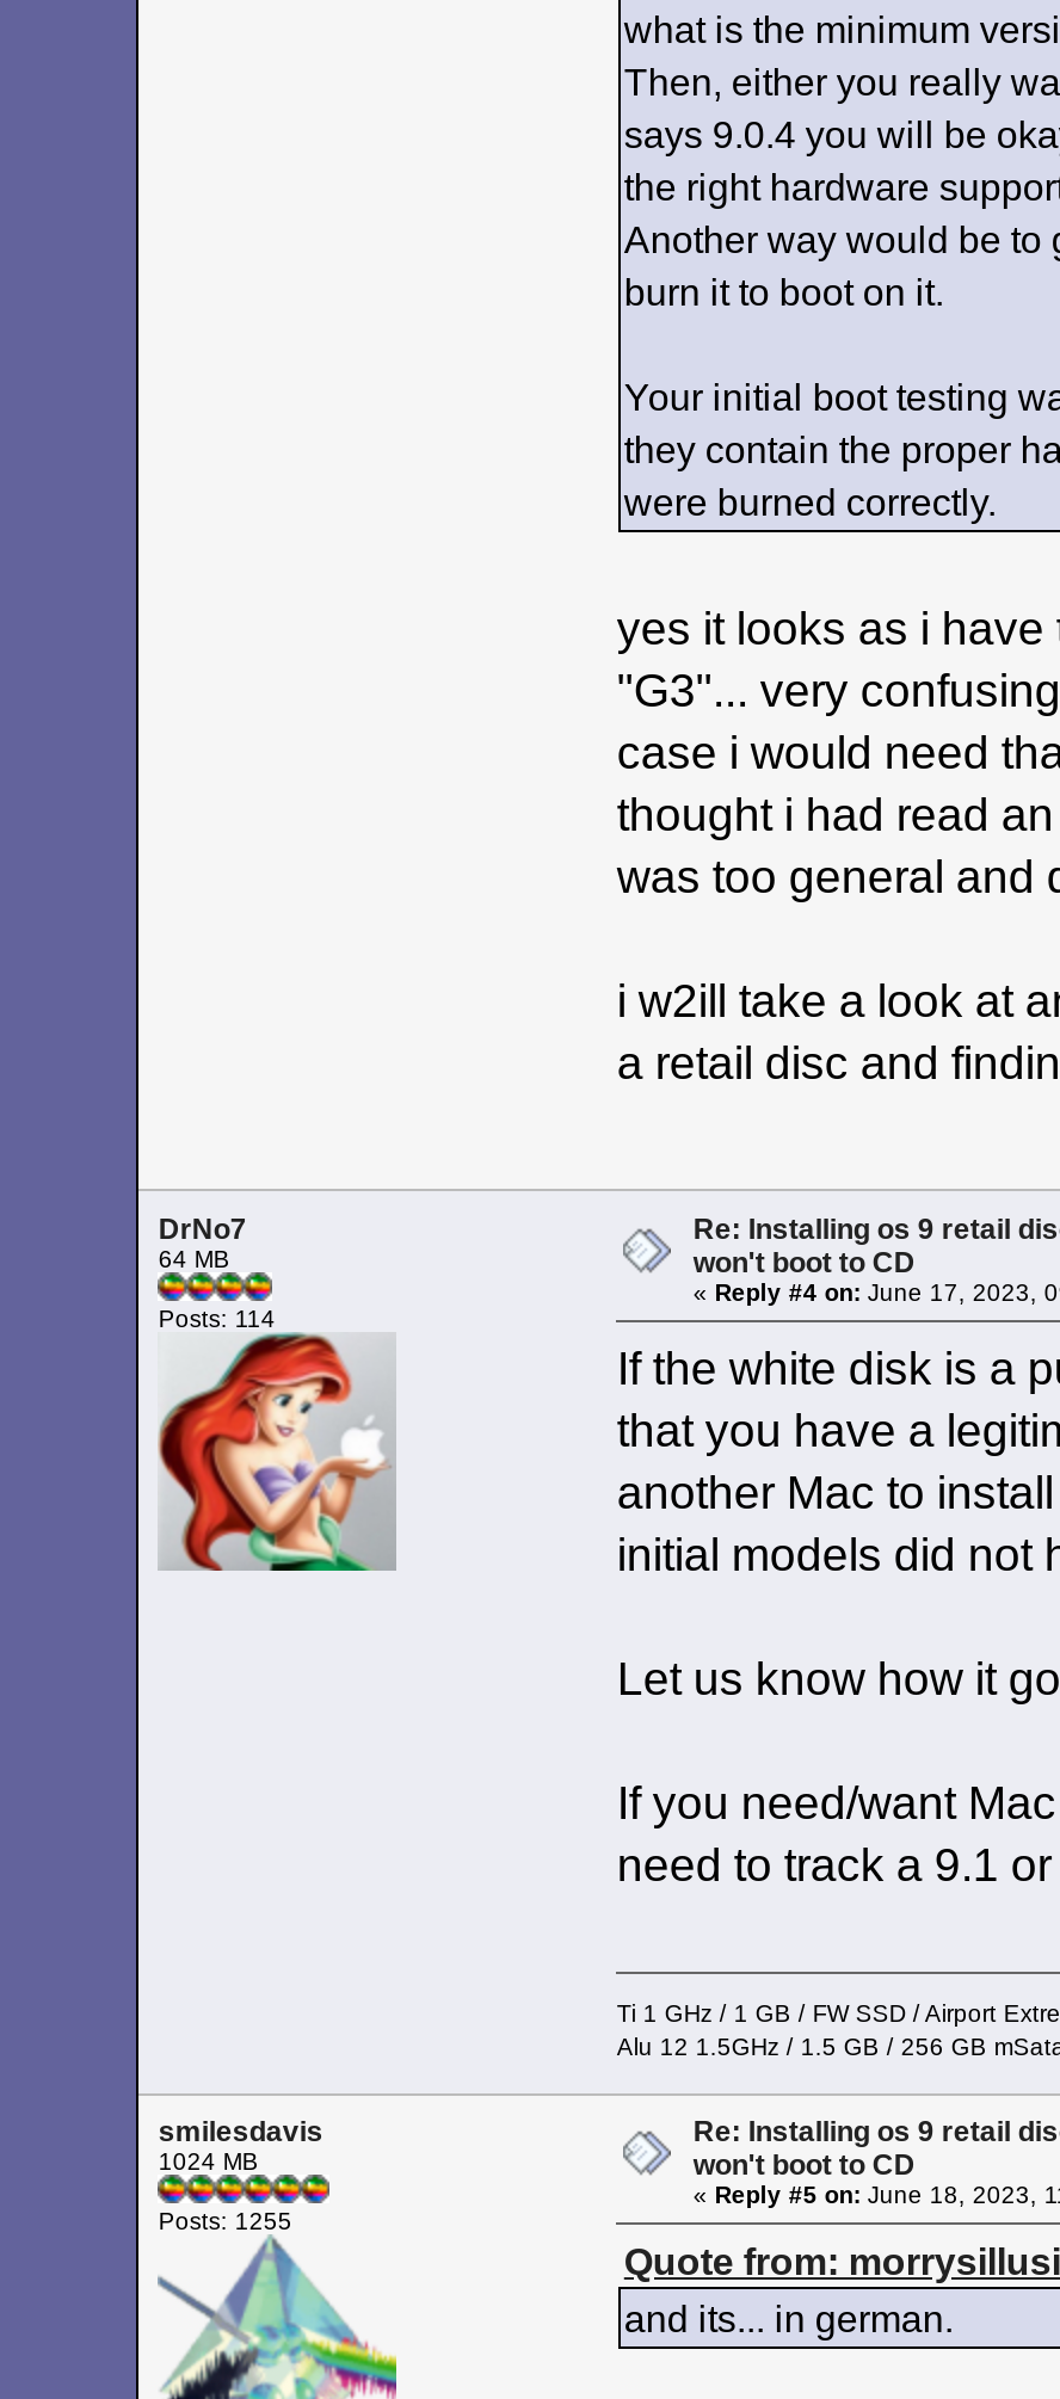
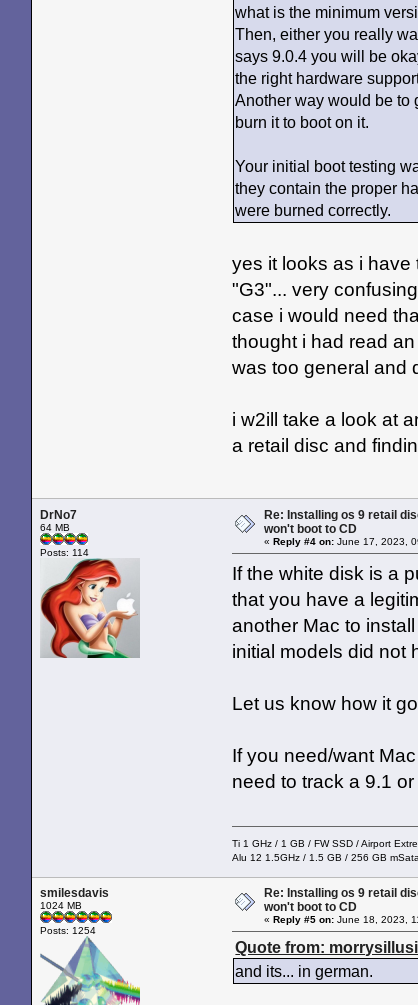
- Posts: 1255
+ Posts: 1254
